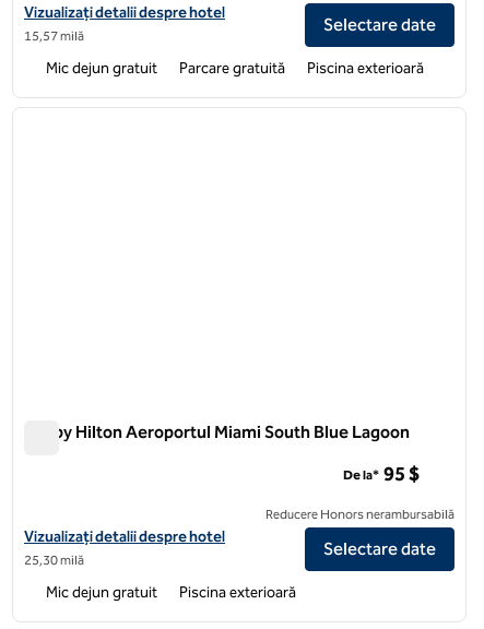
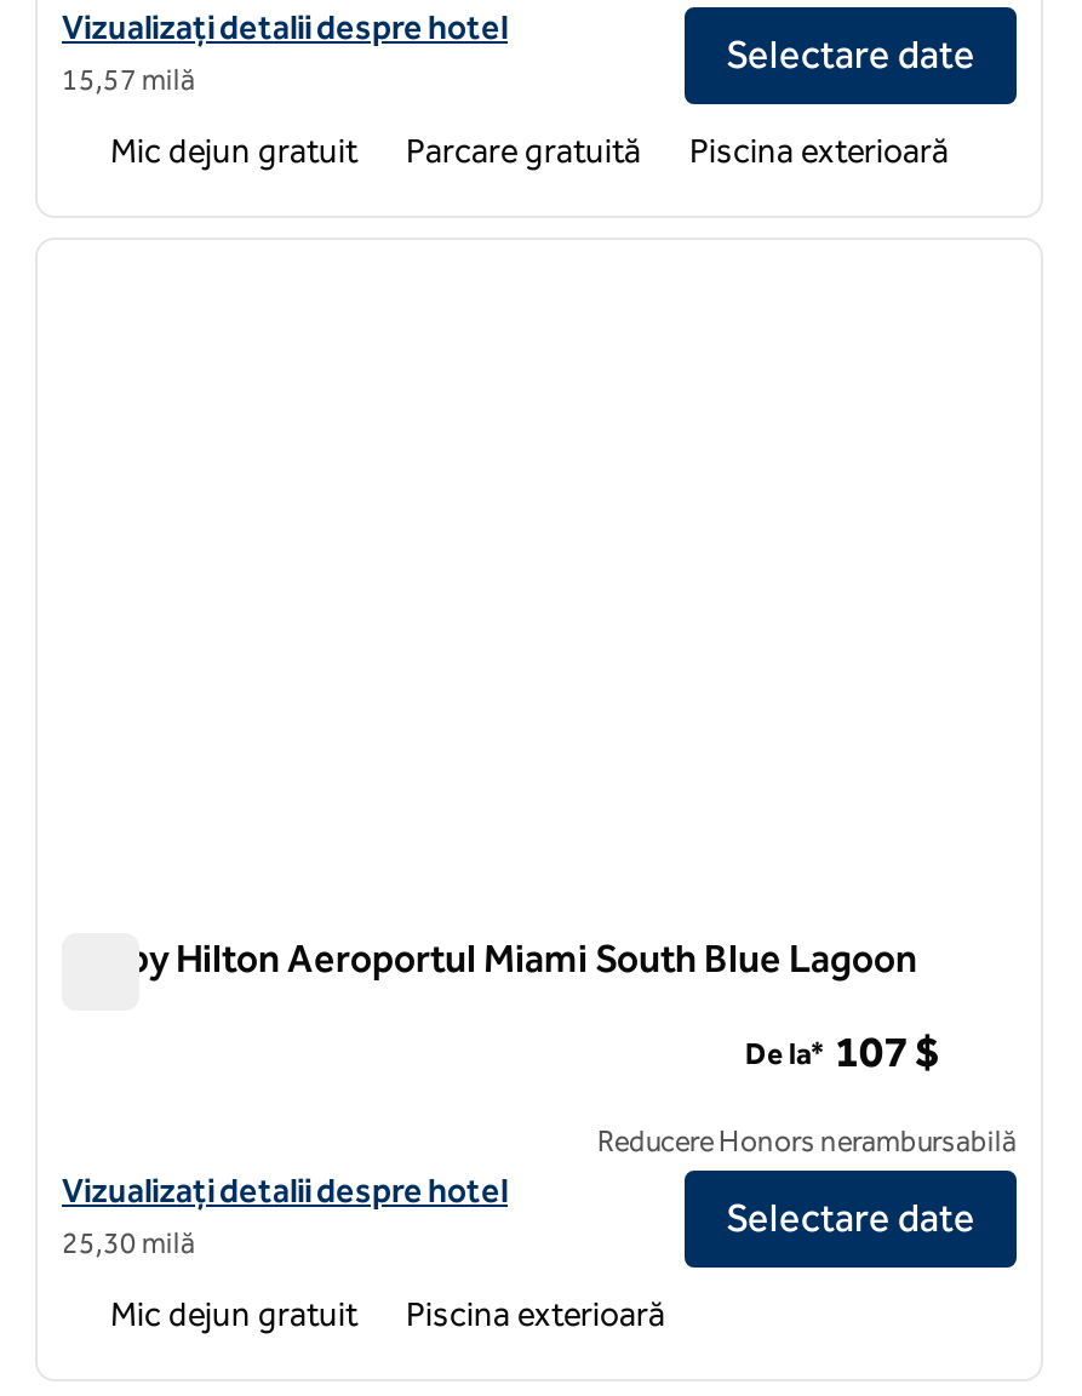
- De la* 95 $
+ De la* 107 $
